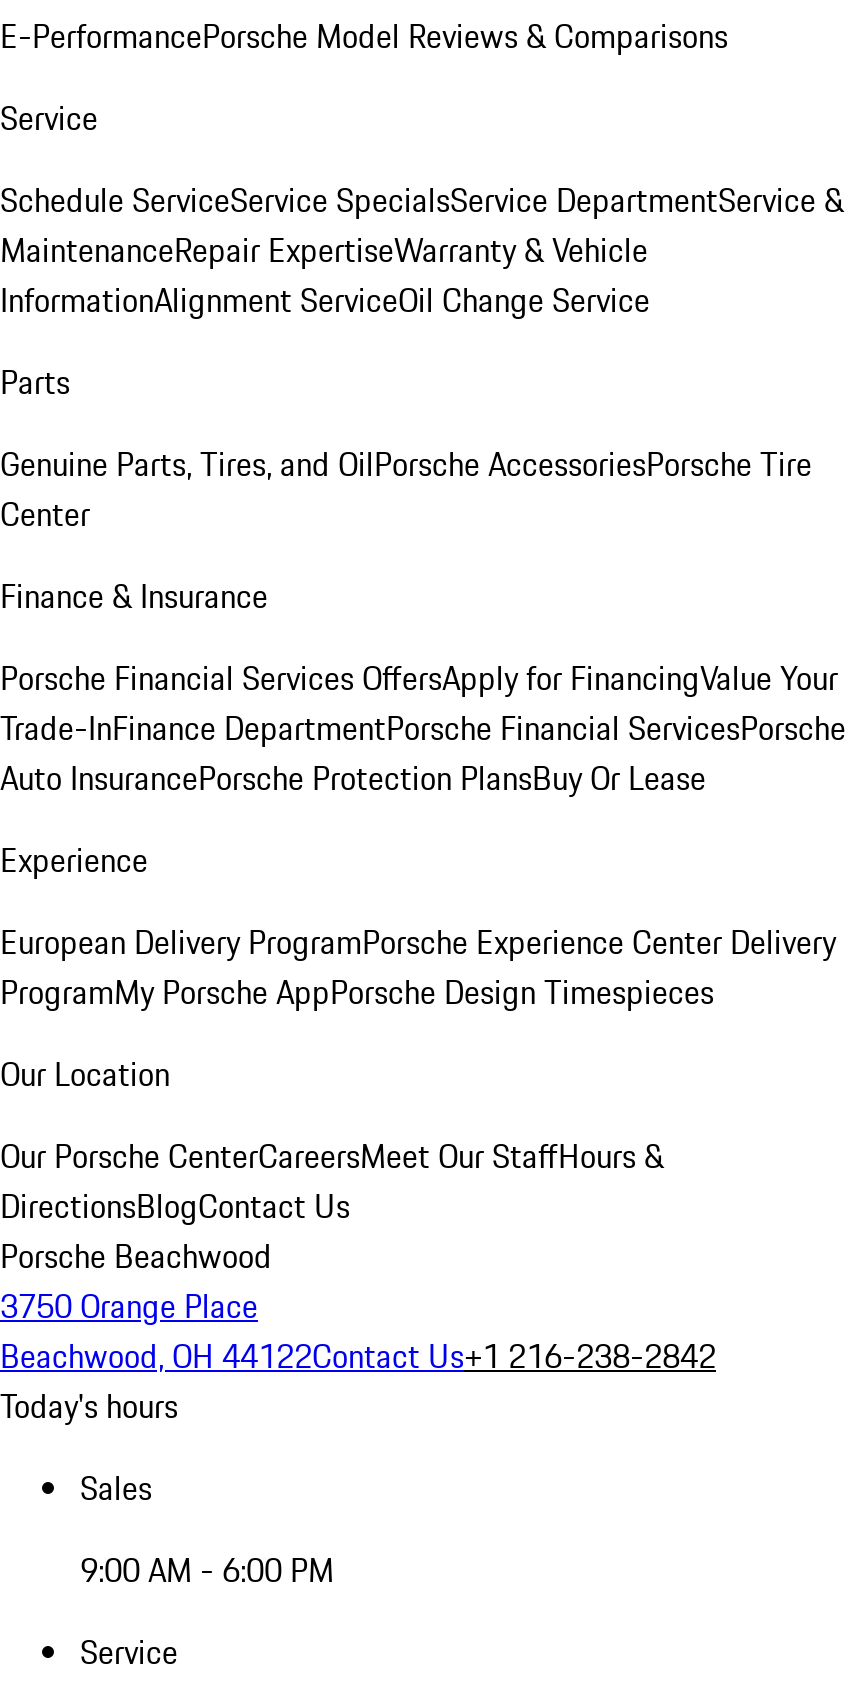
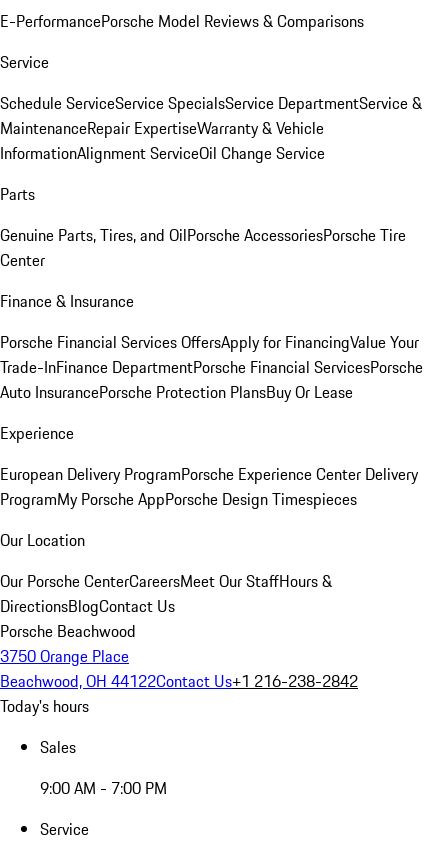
- 9:00 AM - 6:00 PM
+ 9:00 AM - 7:00 PM
